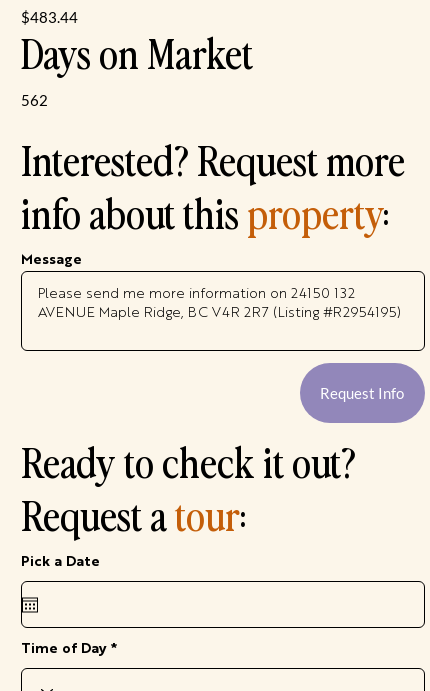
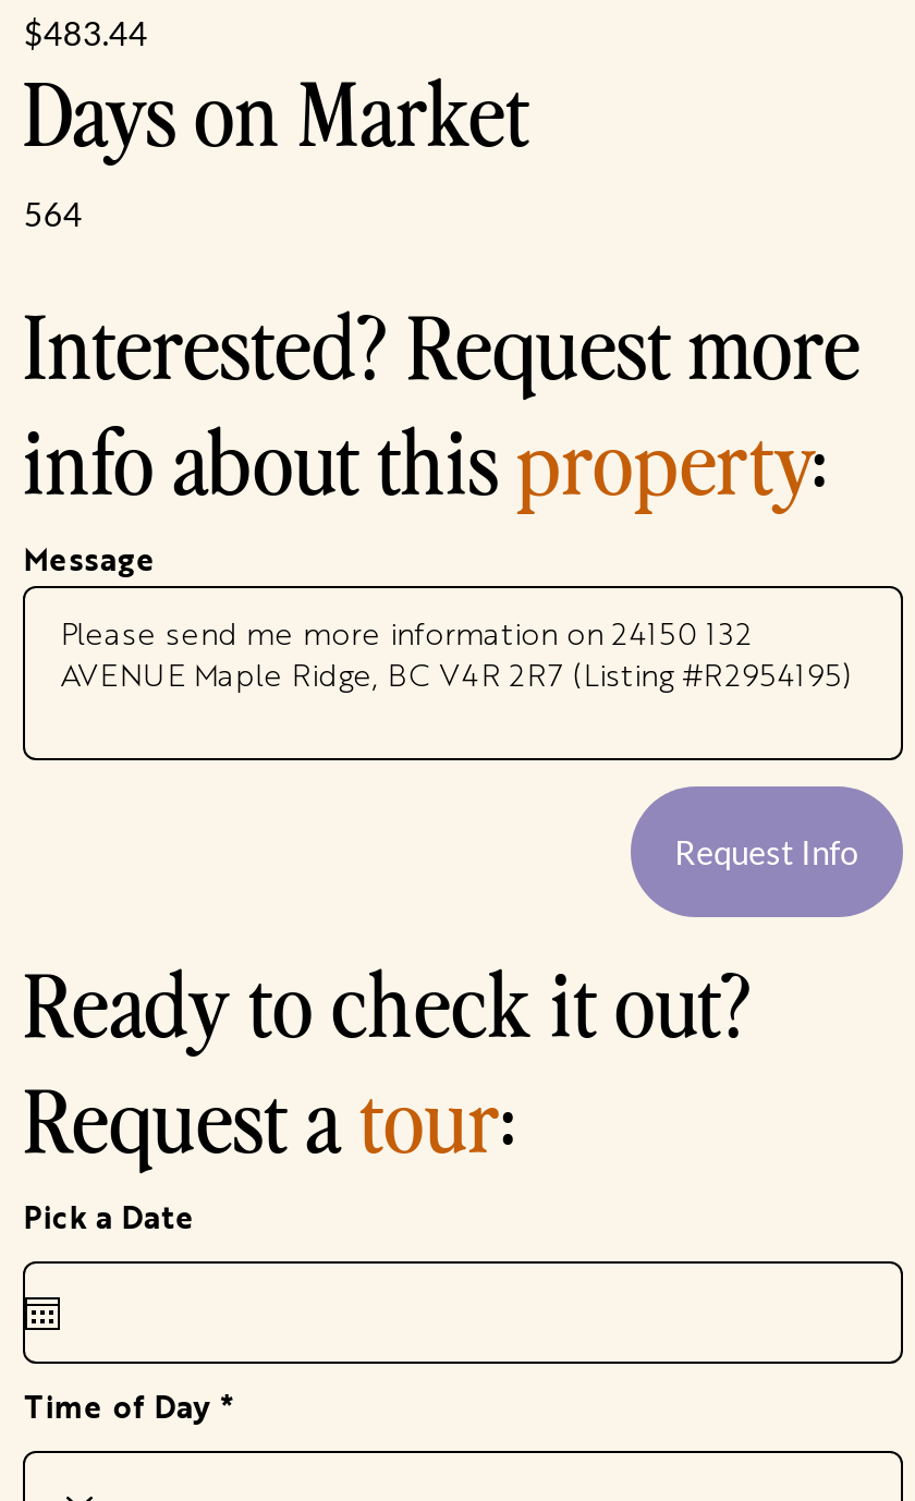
- 562
+ 564
